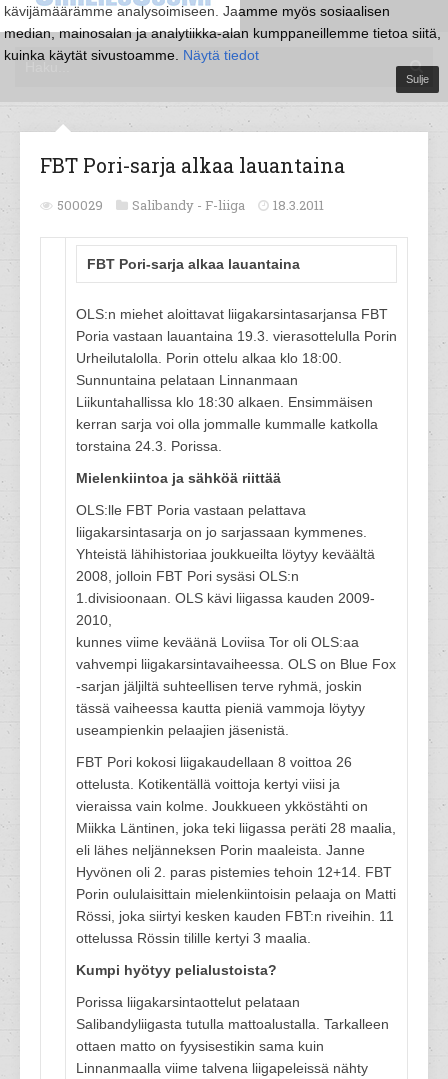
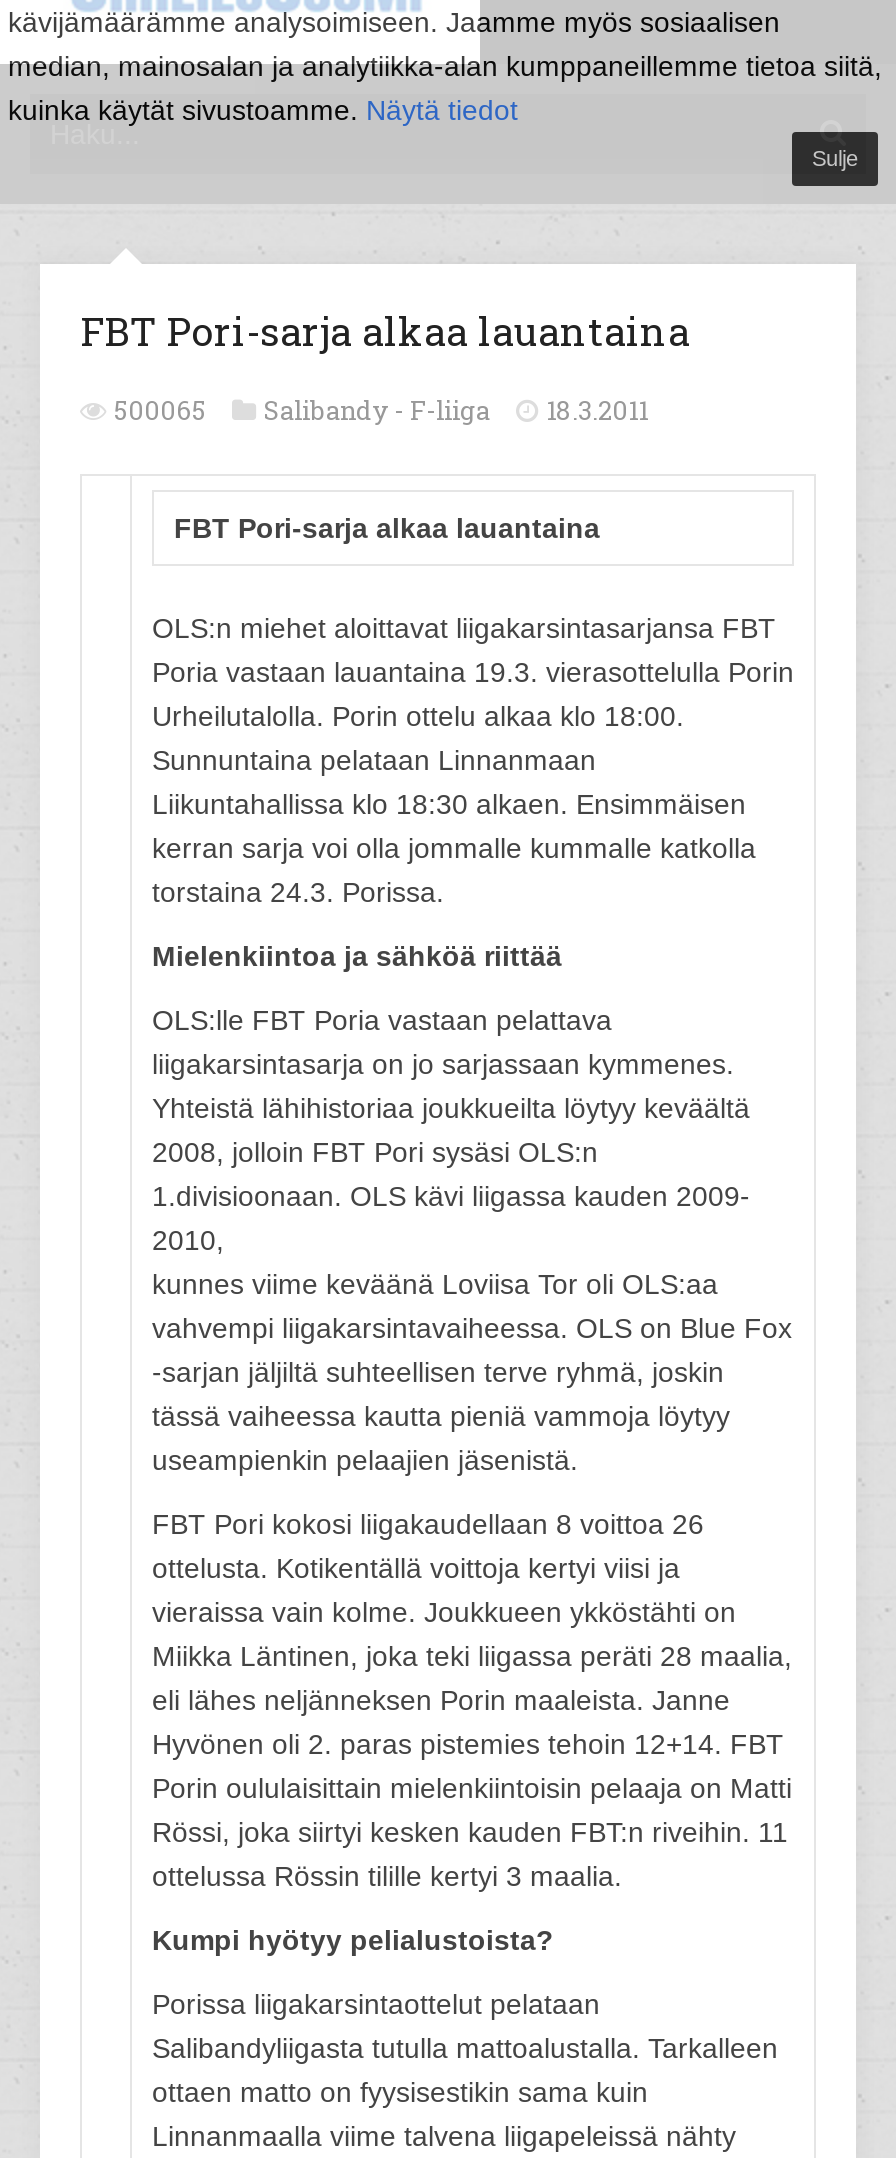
- 500029 Salibandy - F-liiga 18.3.2011
+ 500065 Salibandy - F-liiga 18.3.2011
